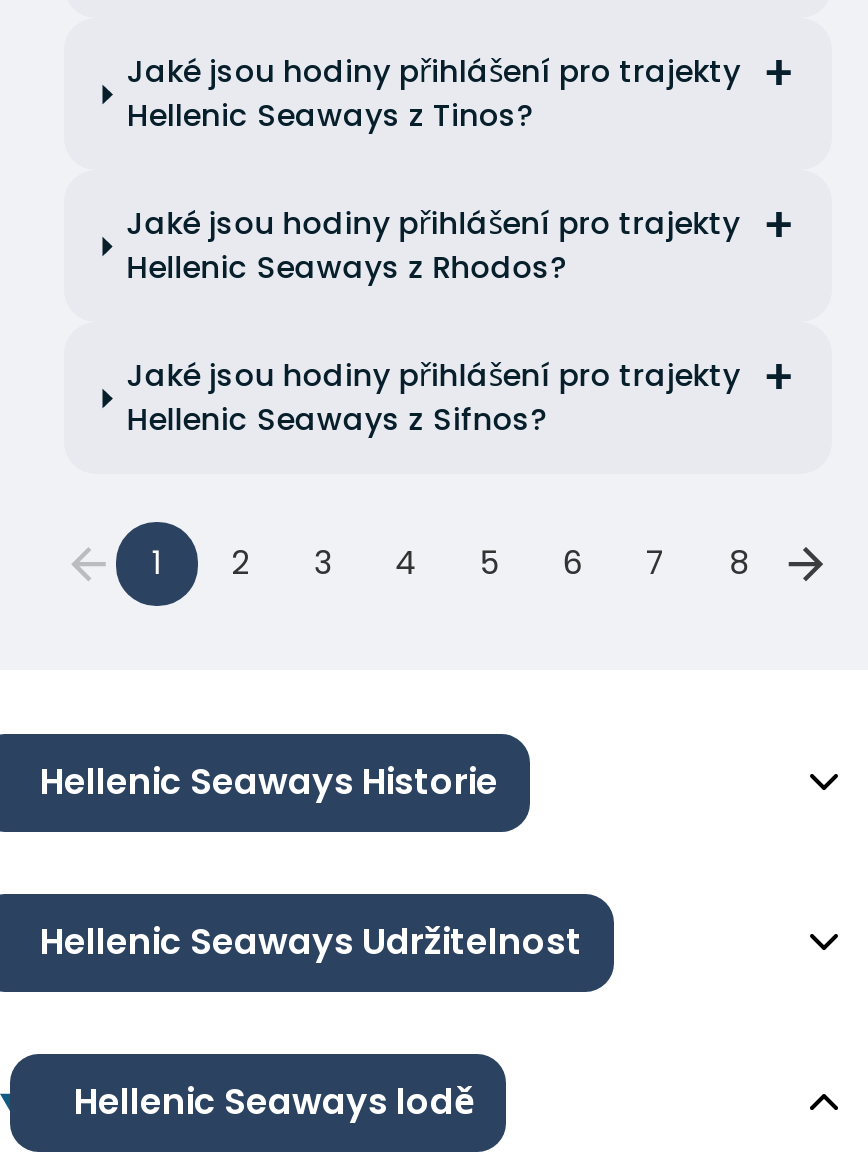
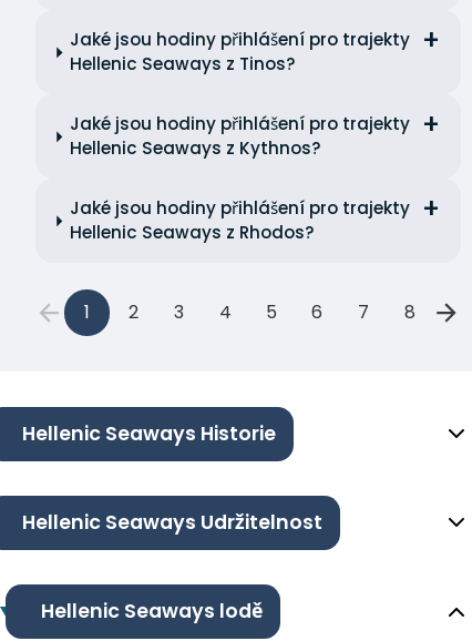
moved down: Hellenic Seaways z Rhodos?

+ Hellenic Seaways z Kythnos?

- Hellenic Seaways z Sifnos?
